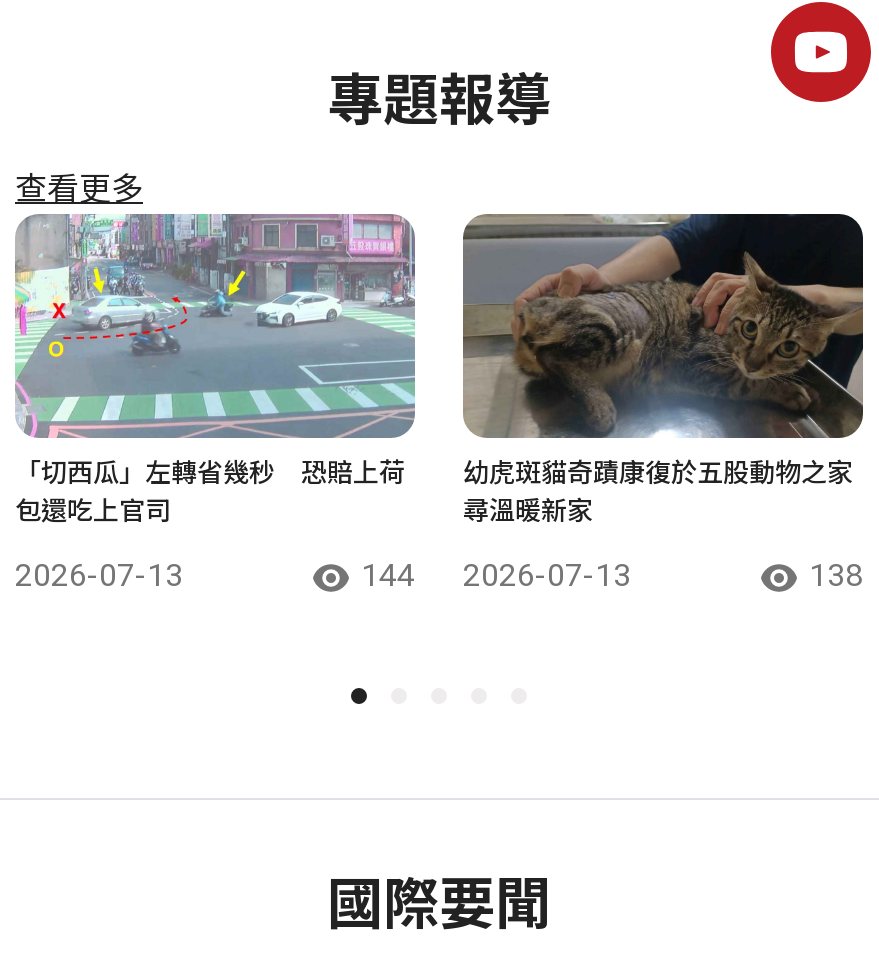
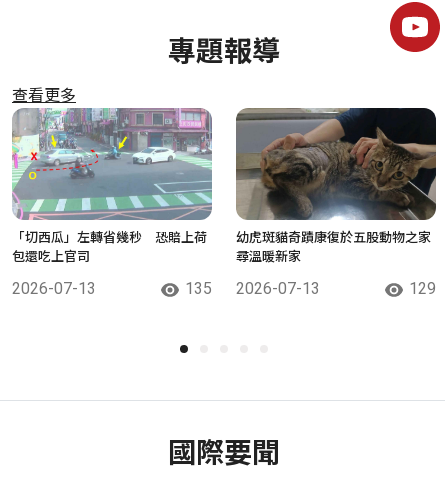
- 144 2026-07-13
+ 135 2026-07-13

- 138
+ 129
